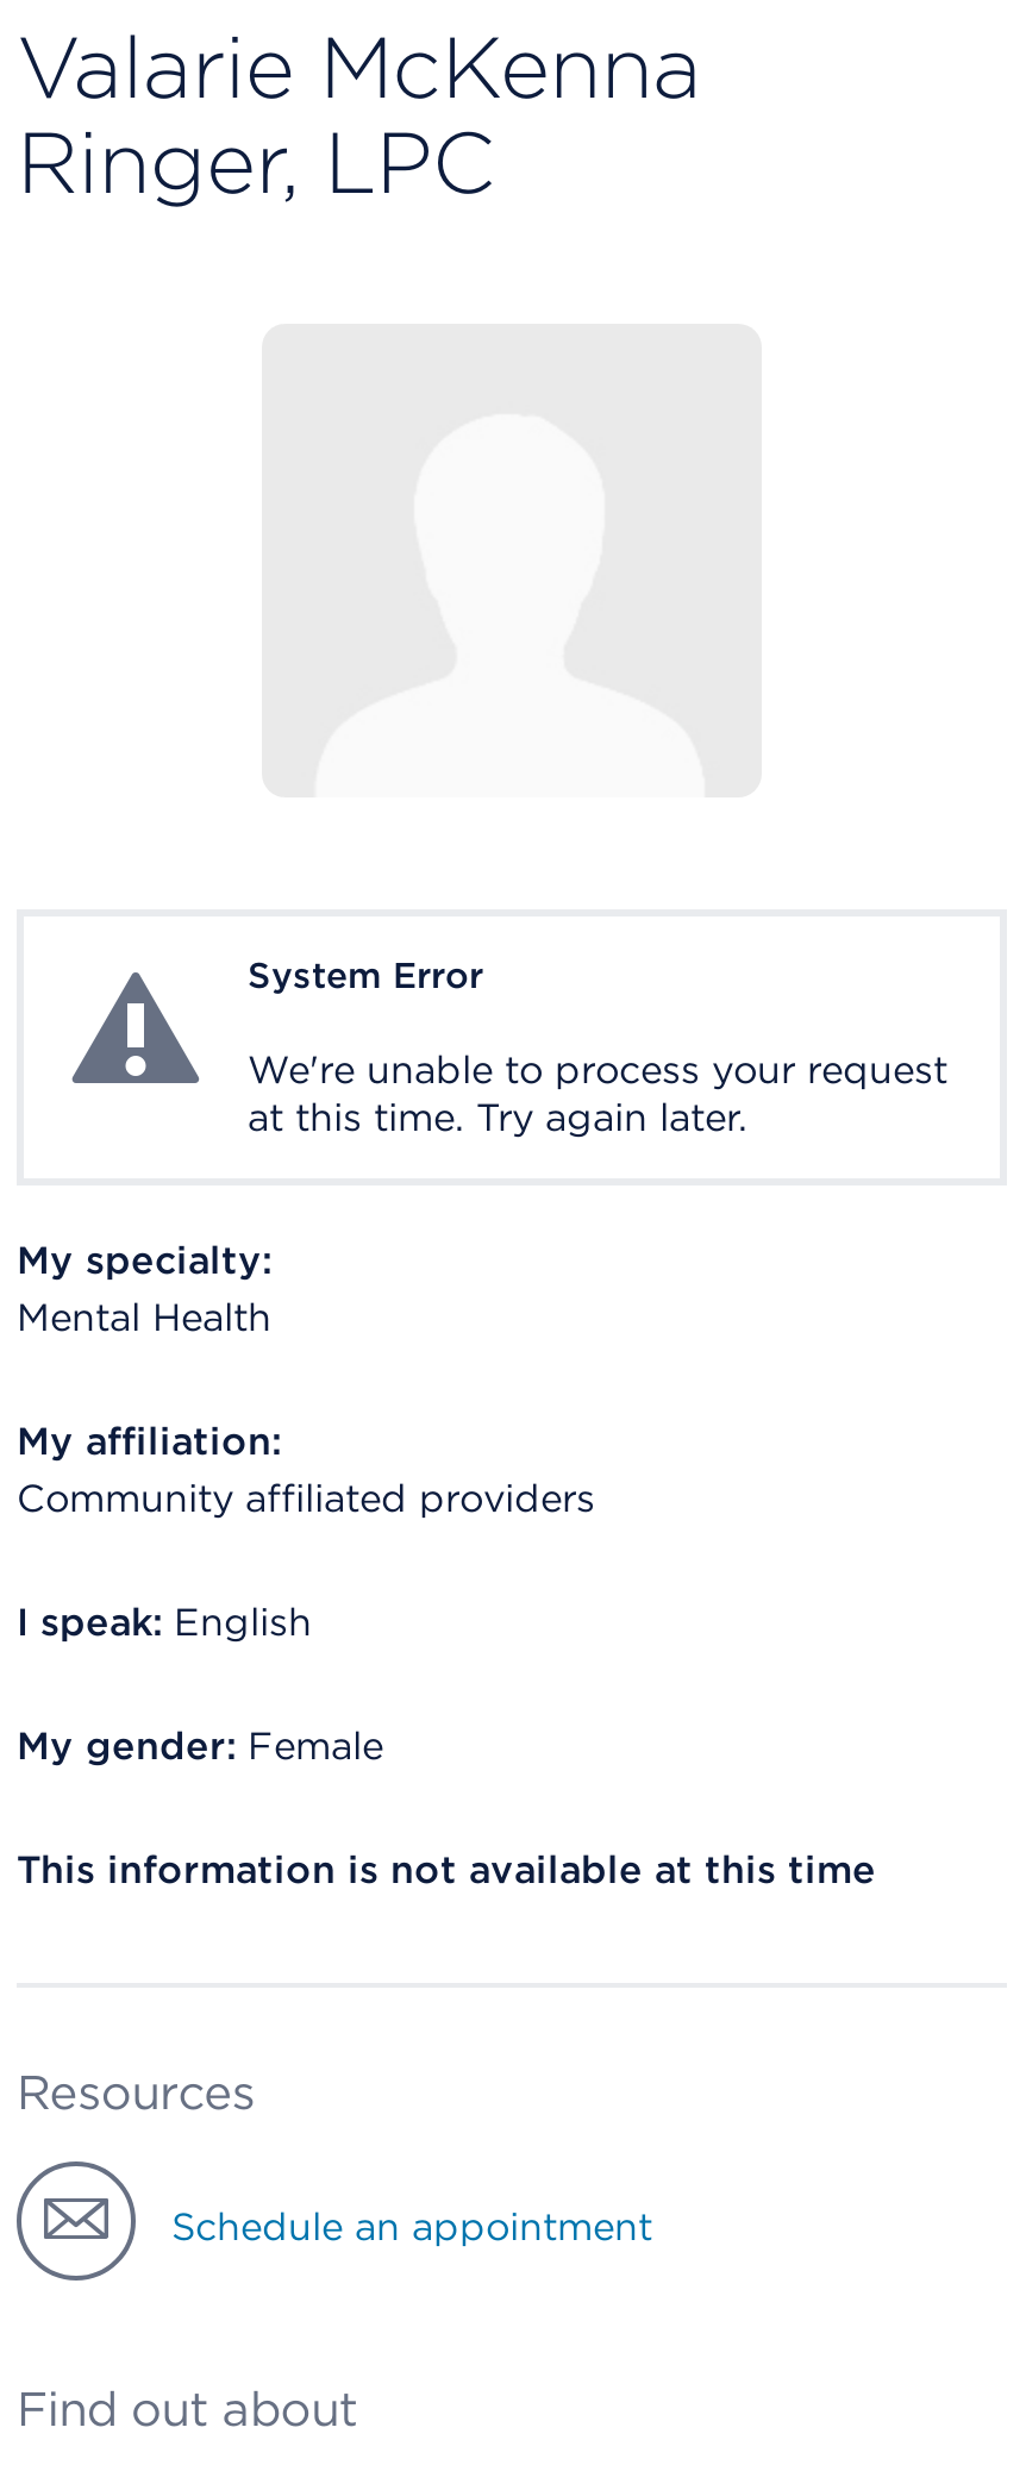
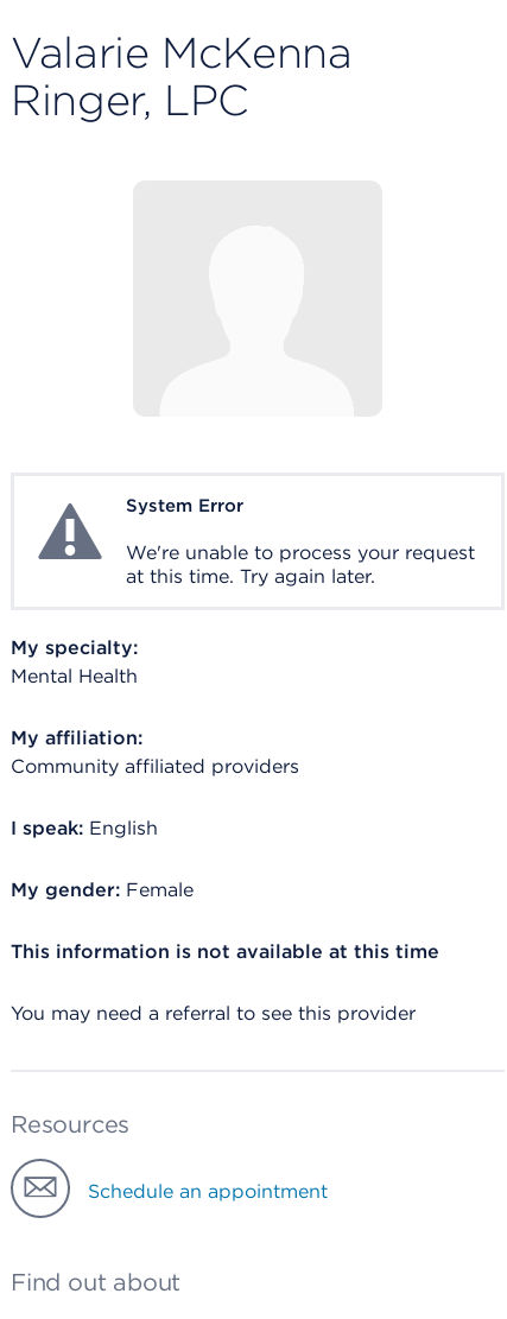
+ You may need a referral to see this provider
